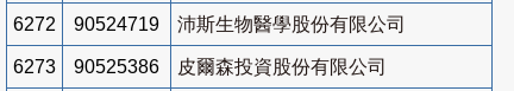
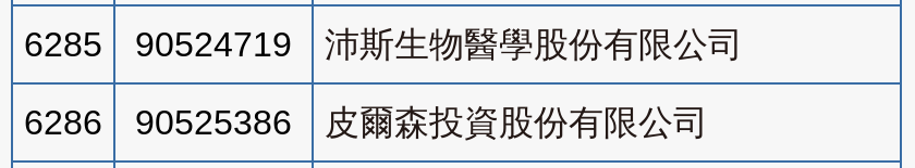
- 6272 90524719 沛斯生物醫學股份有限公司
+ 6285 90524719 沛斯生物醫學股份有限公司

- 6273 90525386 皮爾森投資股份有限公司
+ 6286 90525386 皮爾森投資股份有限公司
